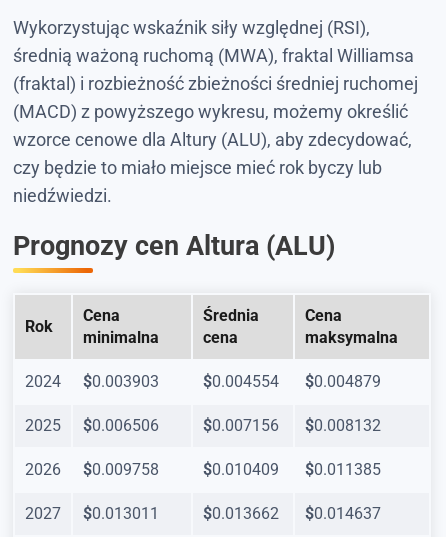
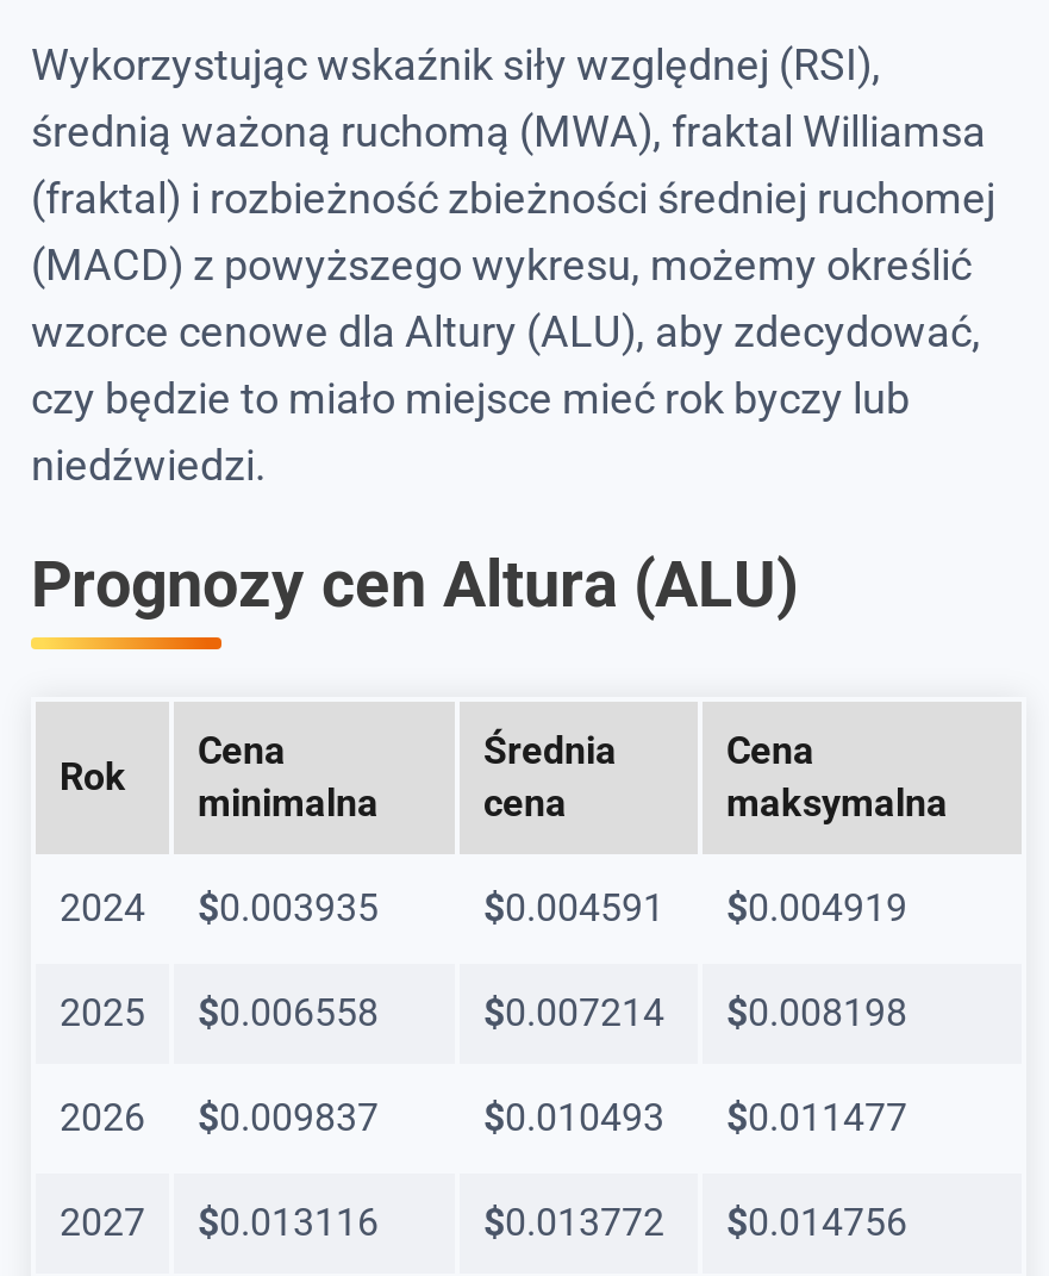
- 2024 $0.003903
+ 2024 $0.003935

- $0.004554
+ $0.004591

- $0.004879
+ $0.004919

- 2025 $0.006506
+ 2025 $0.006558

- $0.007156
+ $0.007214

- $0.008132
+ $0.008198

- 2026 $0.009758
+ 2026 $0.009837

- $0.010409
+ $0.010493

- $0.011385
+ $0.011477

- 2027 $0.013011
+ 2027 $0.013116

- $0.013662
+ $0.013772

- $0.014637
+ $0.014756
